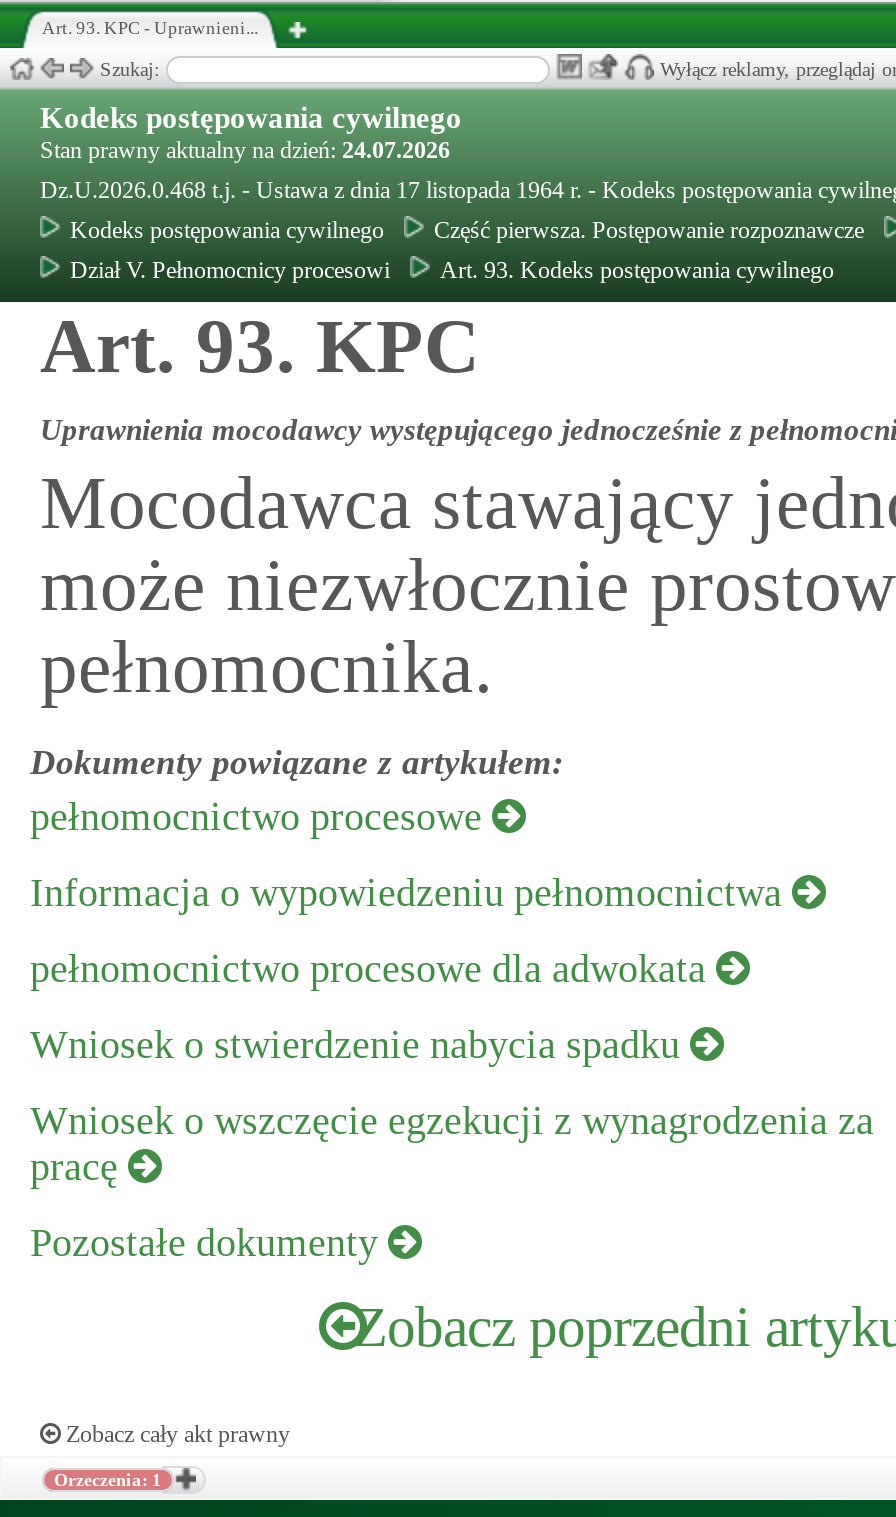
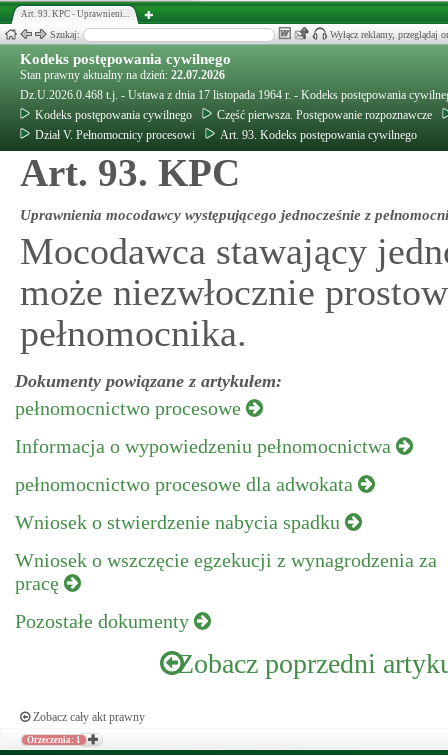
- Stan prawny aktualny na dzień: 24.07.2026
+ Stan prawny aktualny na dzień: 22.07.2026
